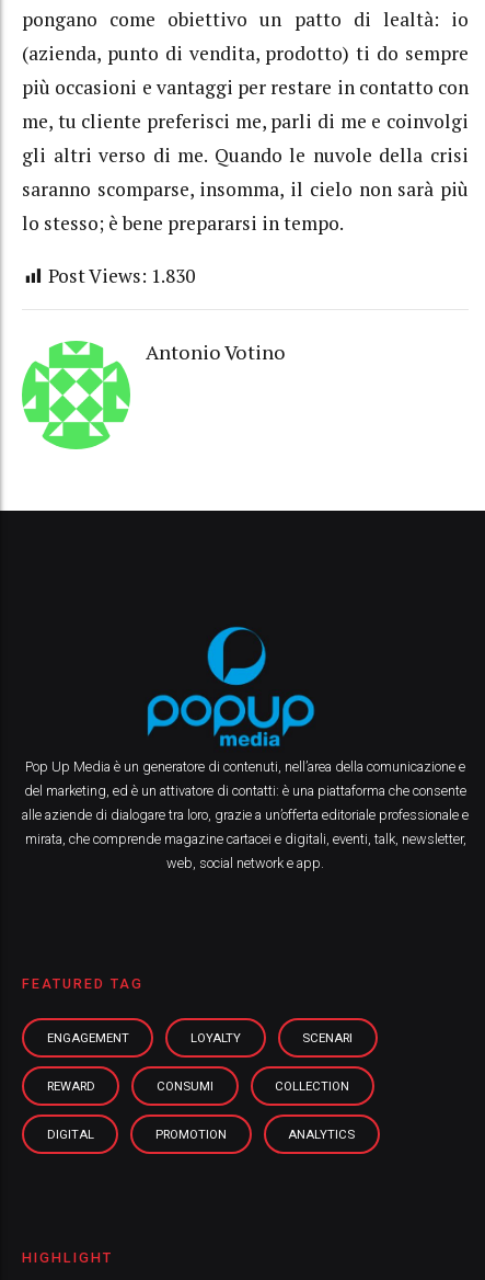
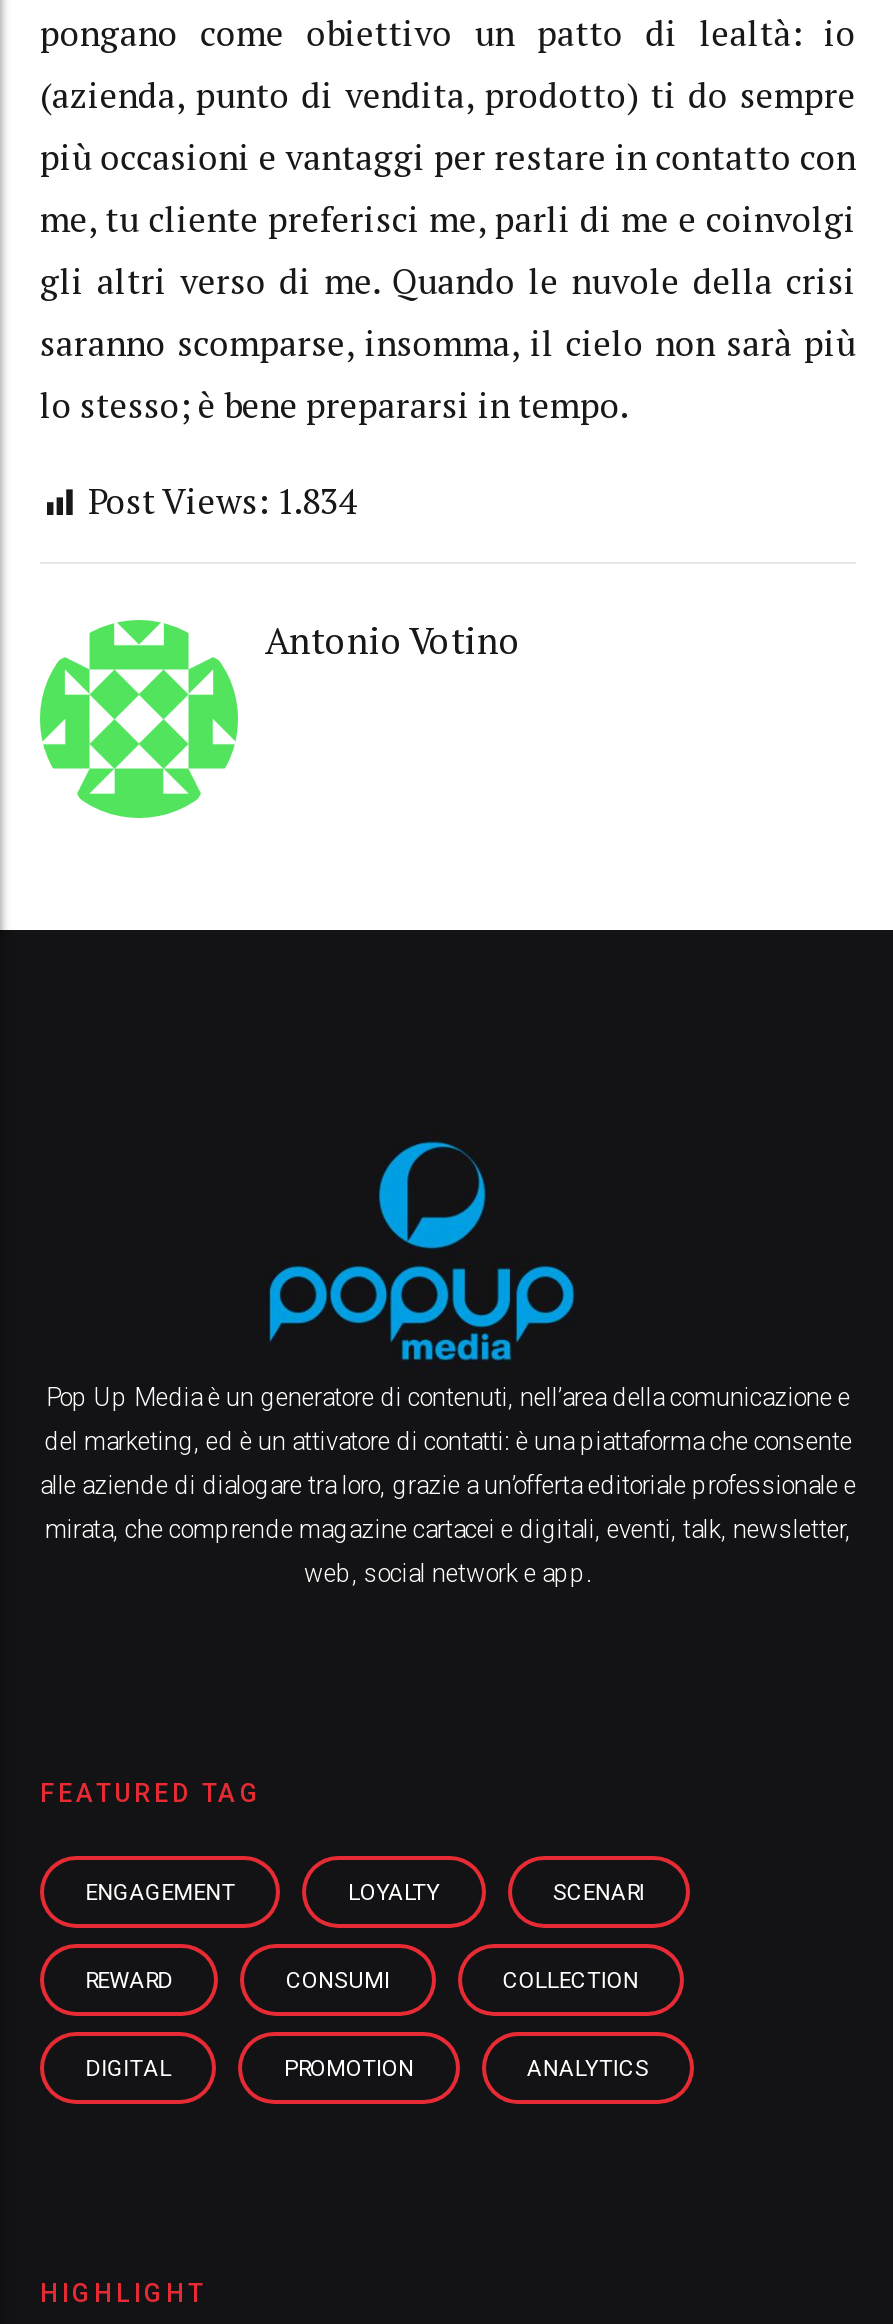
- Post Views: 1.830
+ Post Views: 1.834
